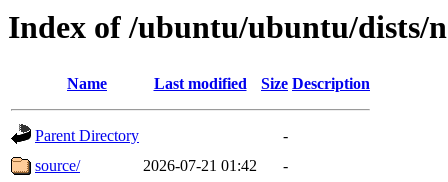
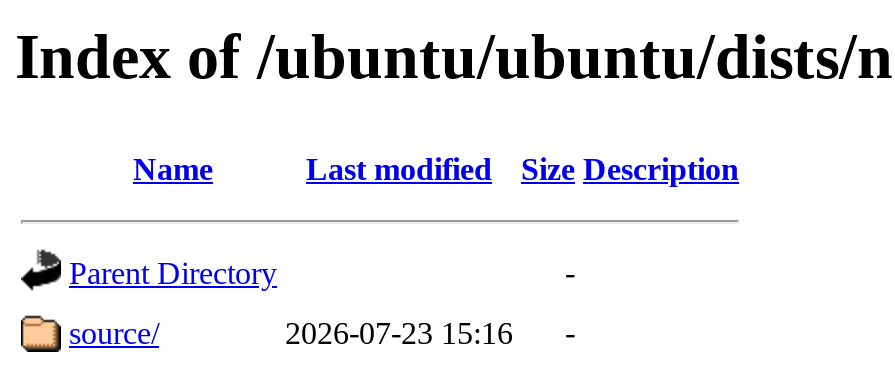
- 2026-07-21 01:42
+ 2026-07-23 15:16
